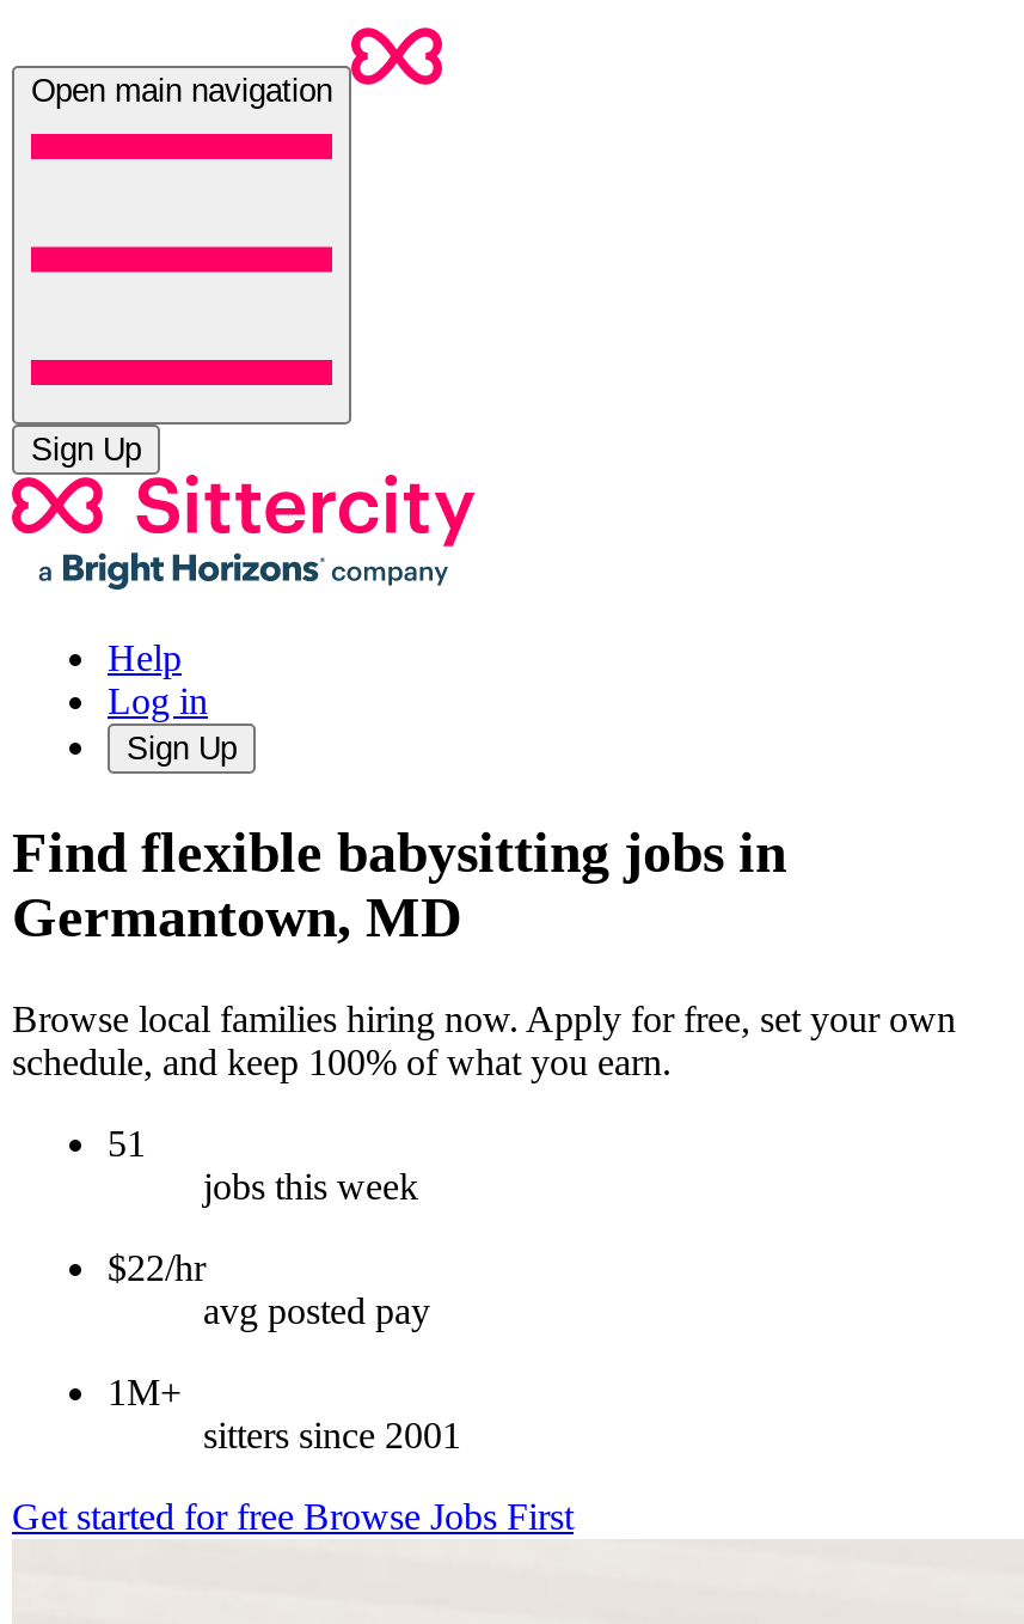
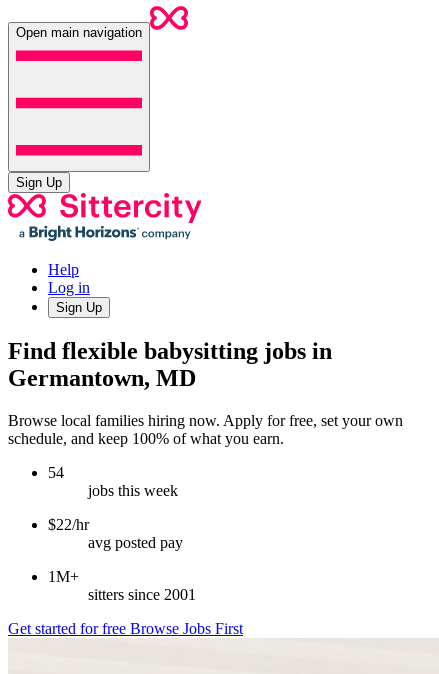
- 51
+ 54
